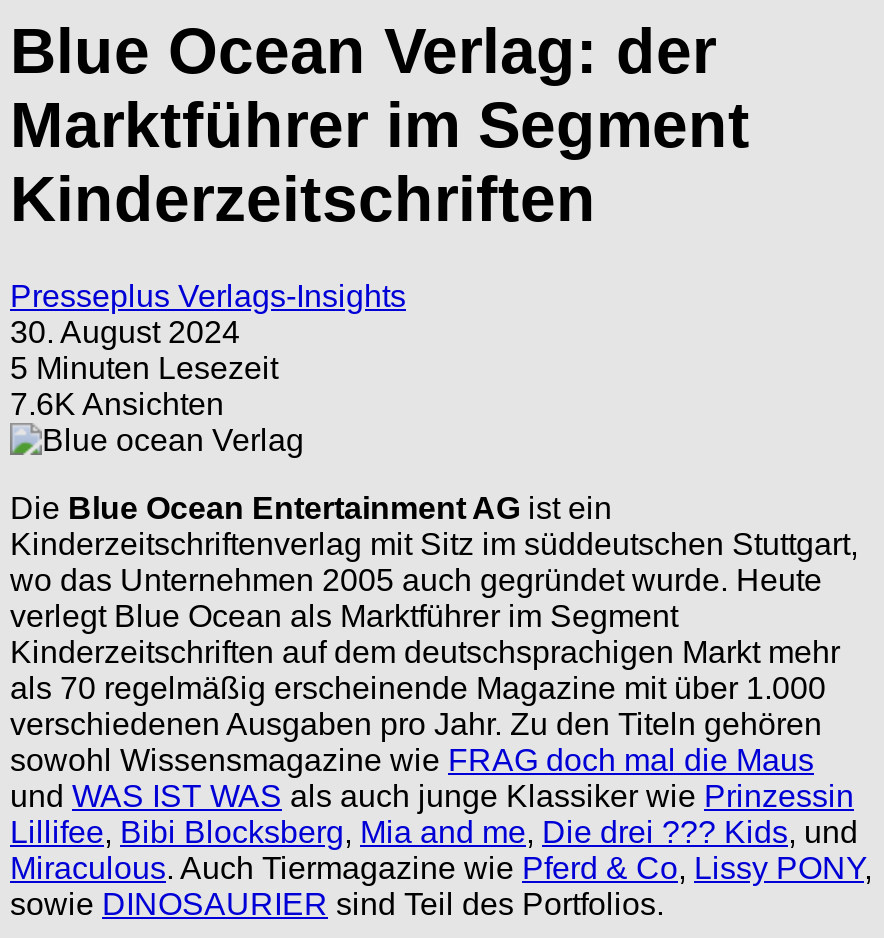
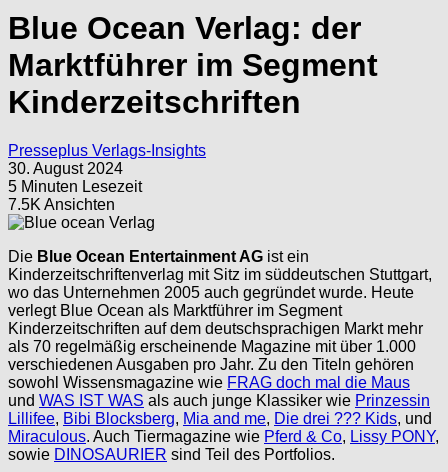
- 7.6K Ansichten
+ 7.5K Ansichten
